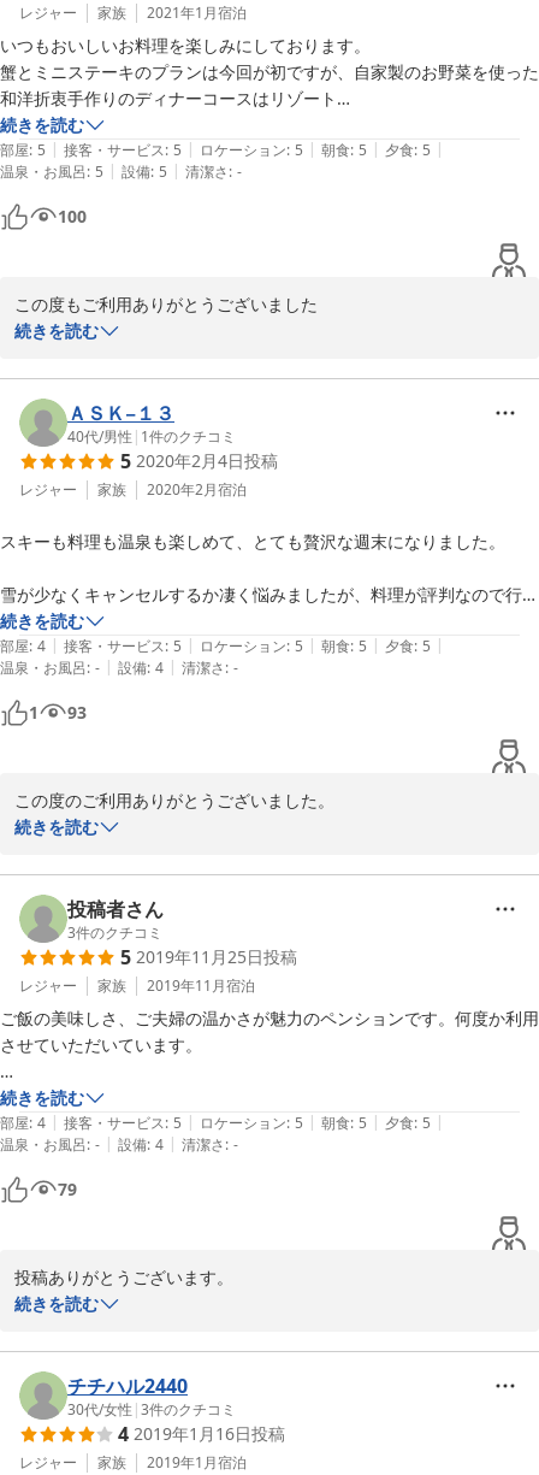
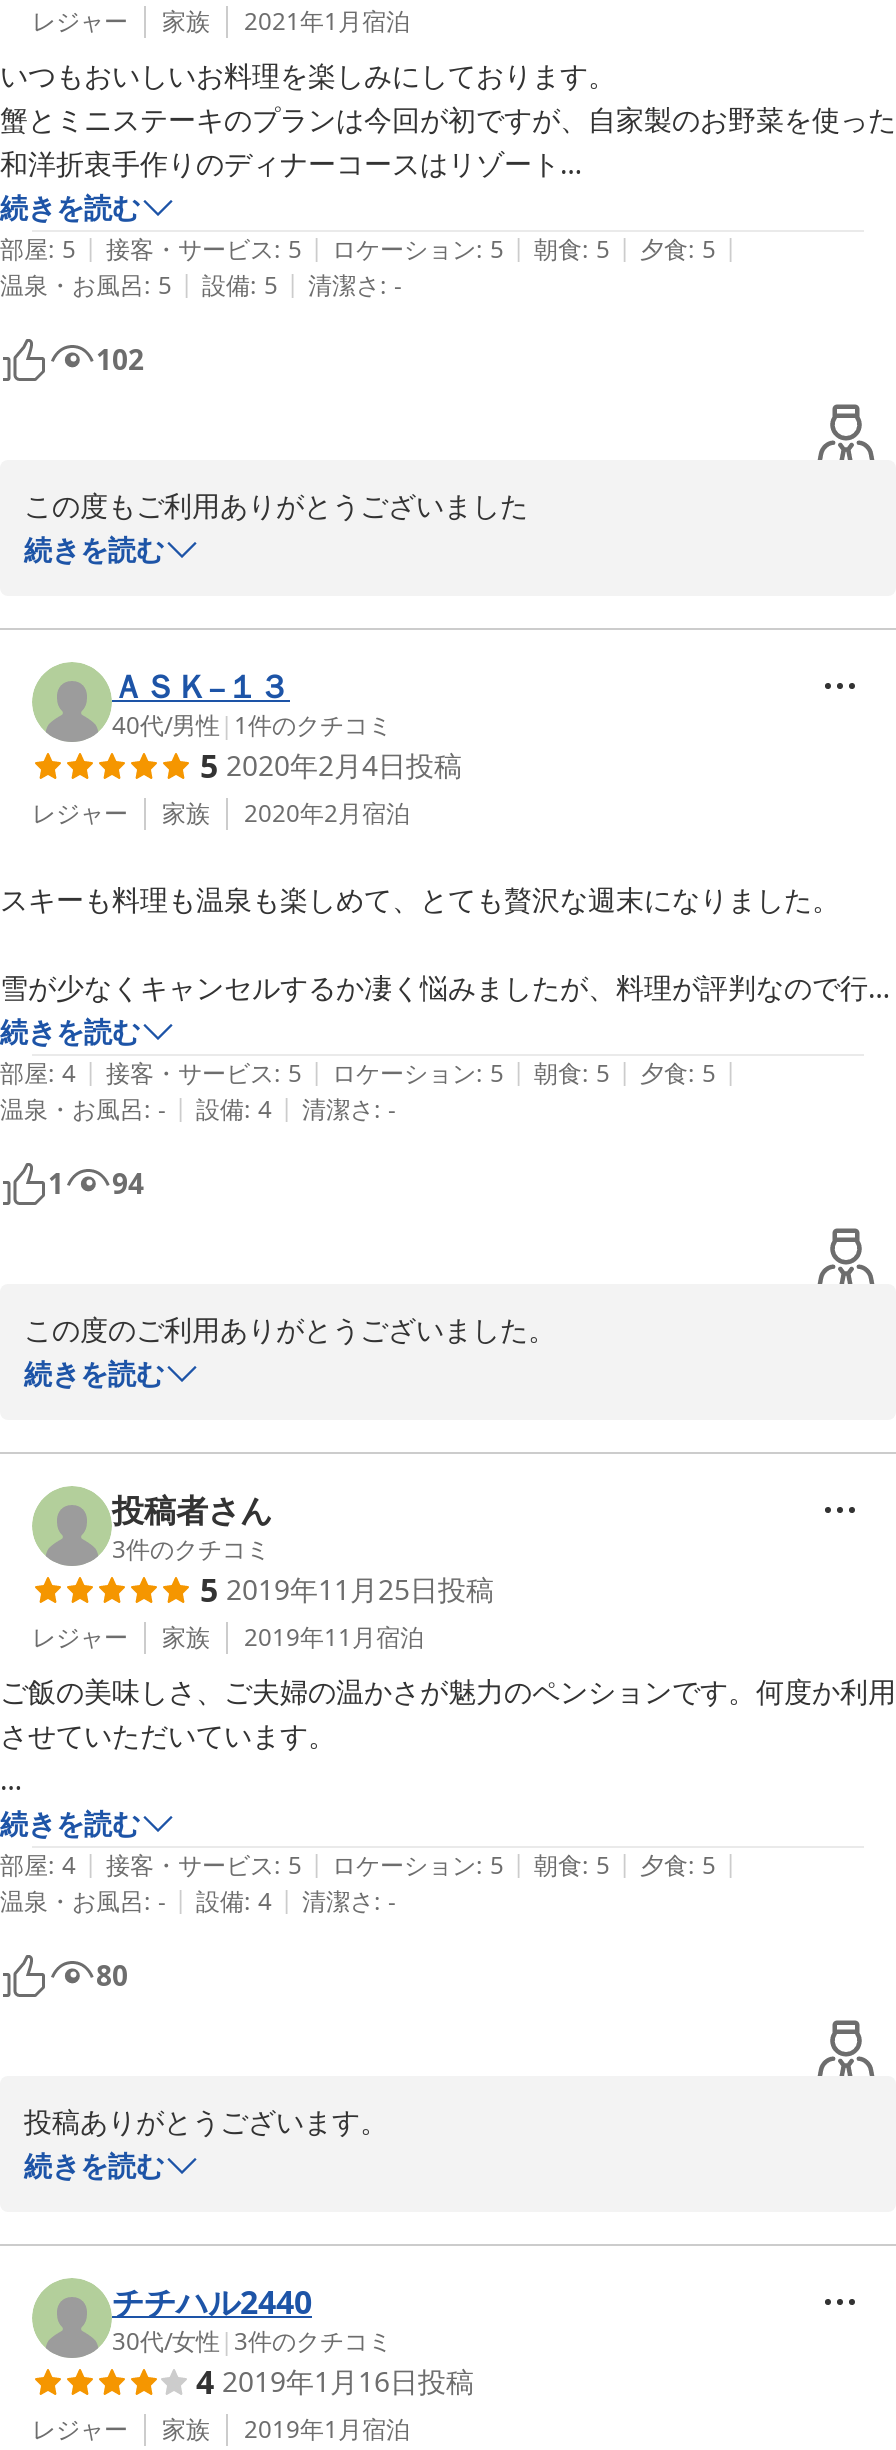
- 100
+ 102

- 1 93
+ 1 94

- 79
+ 80
